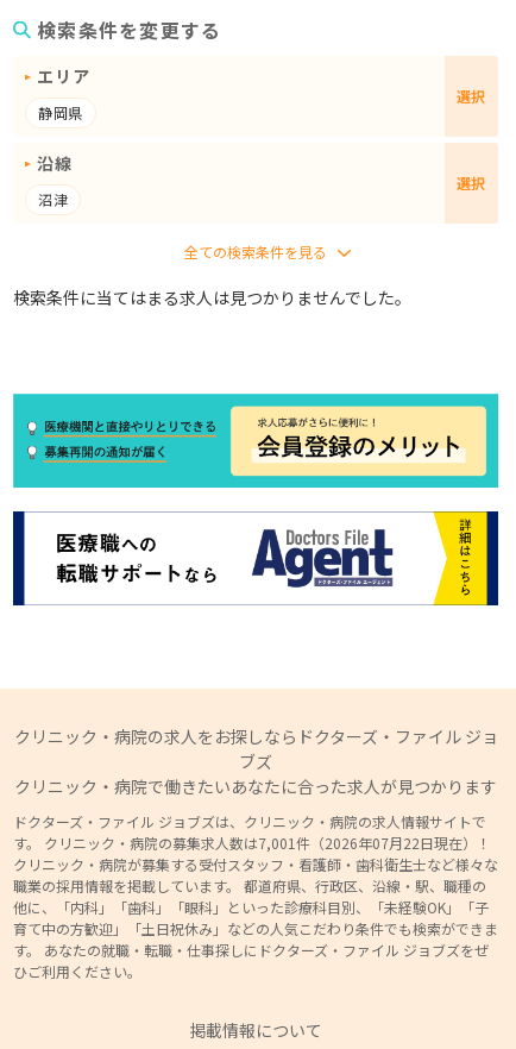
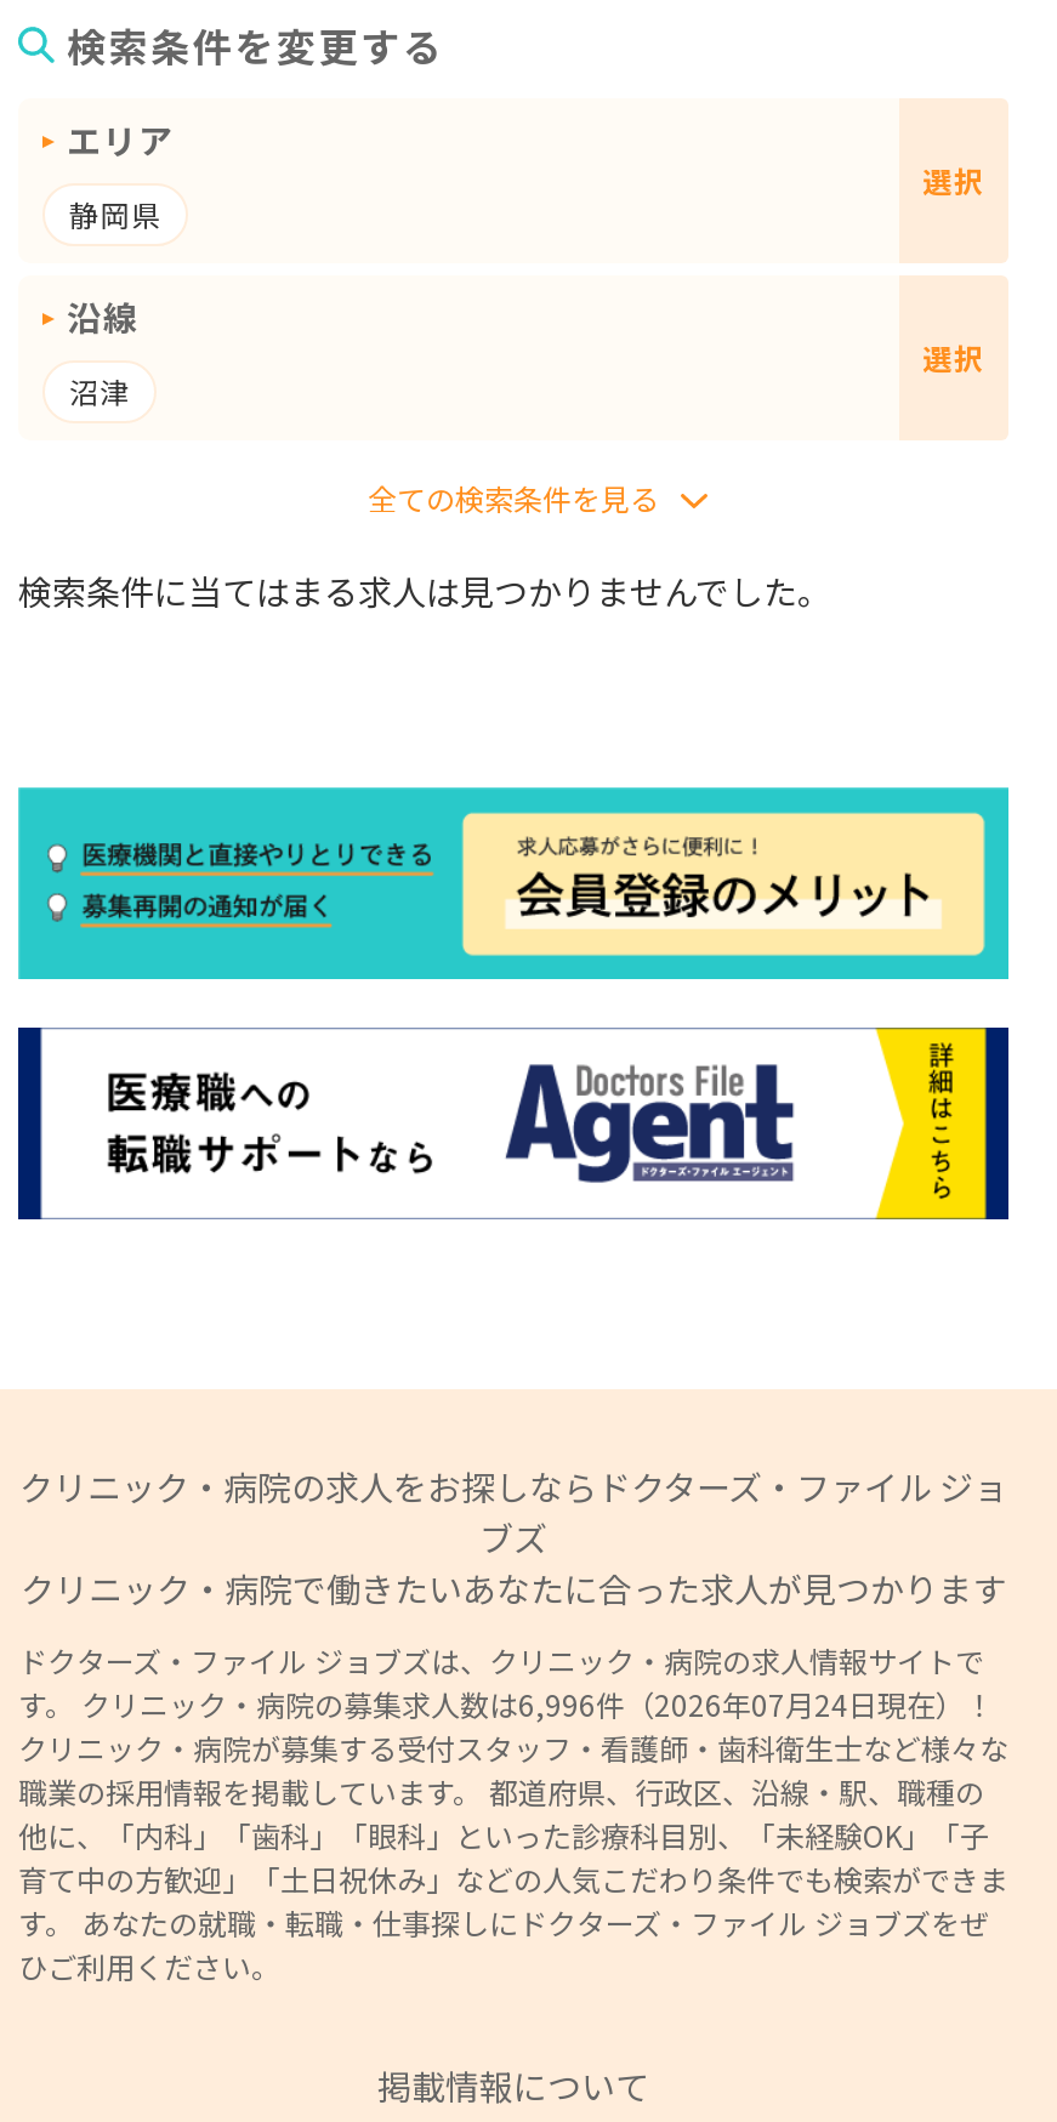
- す。 クリニック・病院の募集求人数は7,001件（2026年07月22日現在）！
+ す。 クリニック・病院の募集求人数は6,996件（2026年07月24日現在）！
